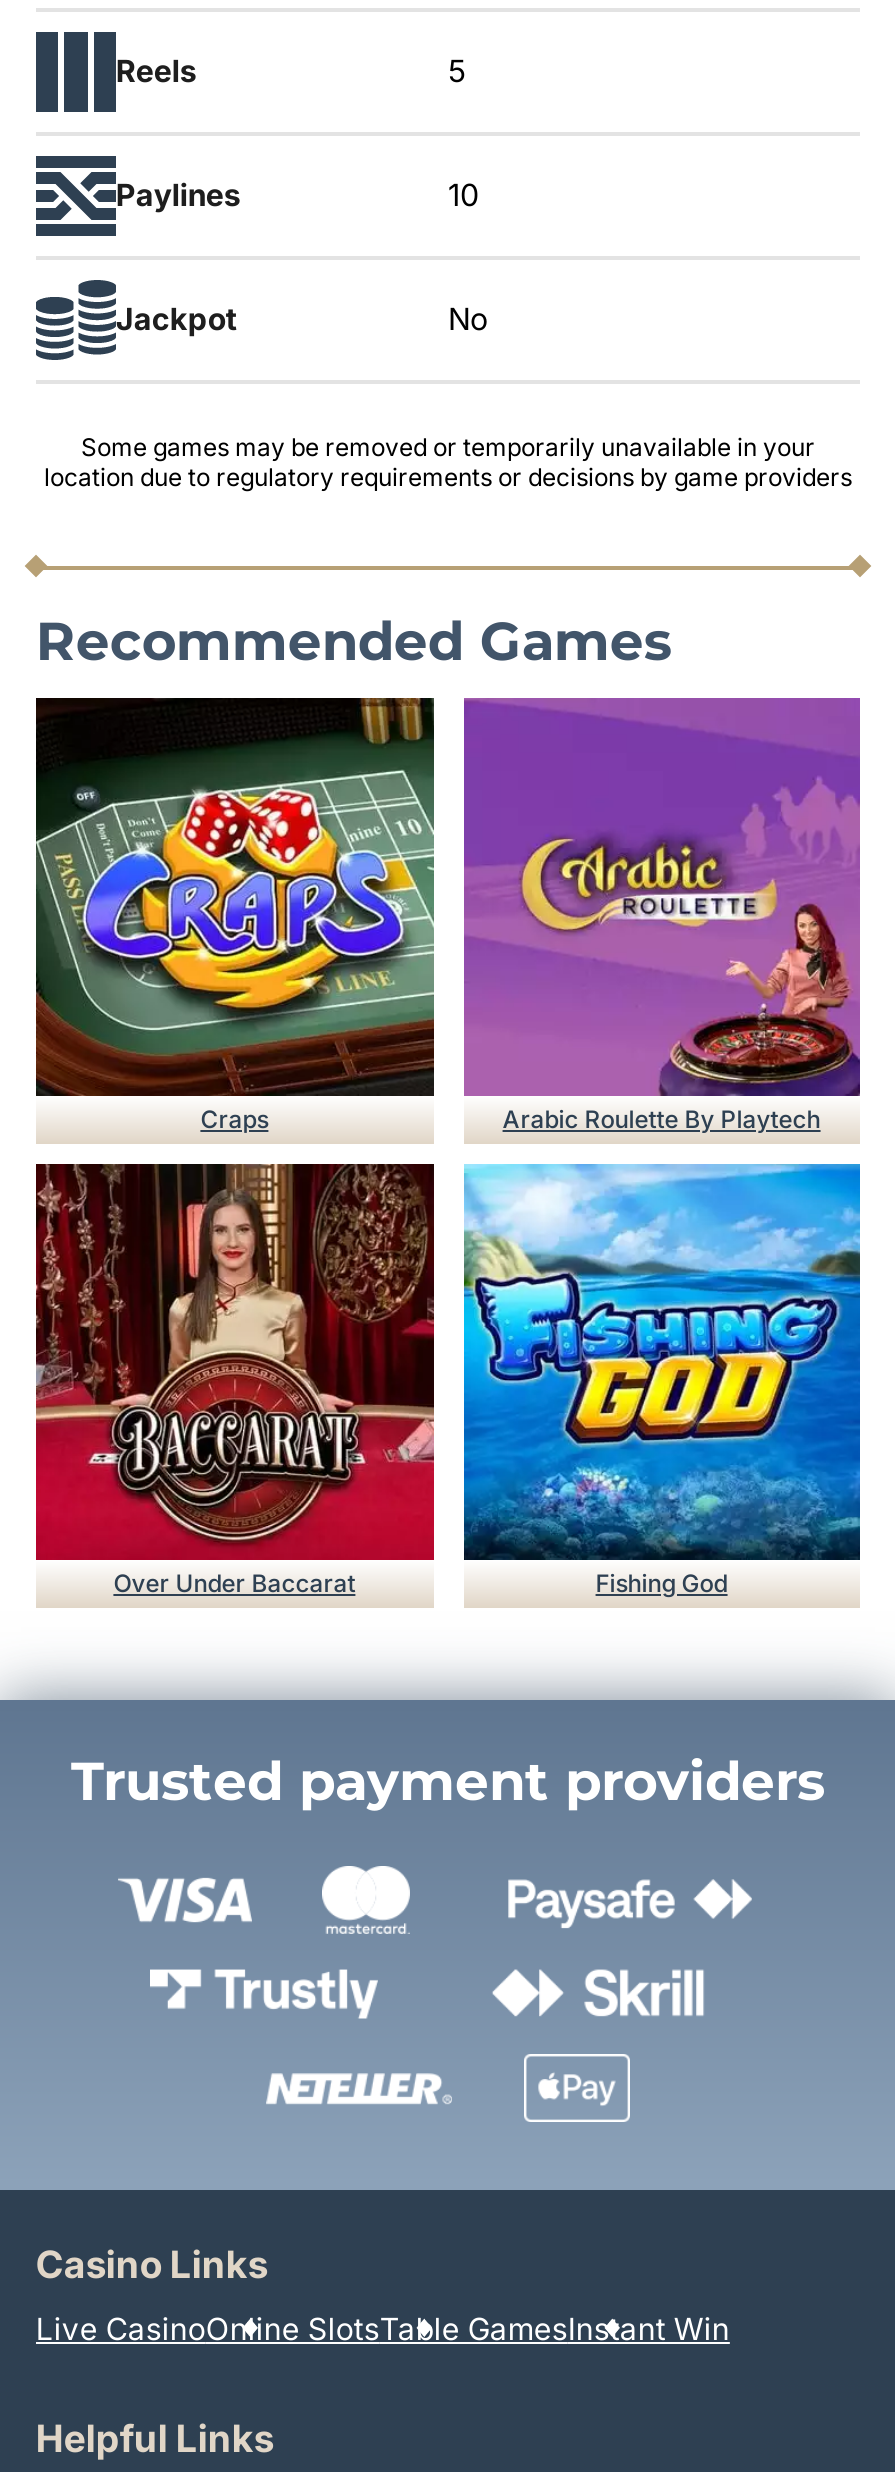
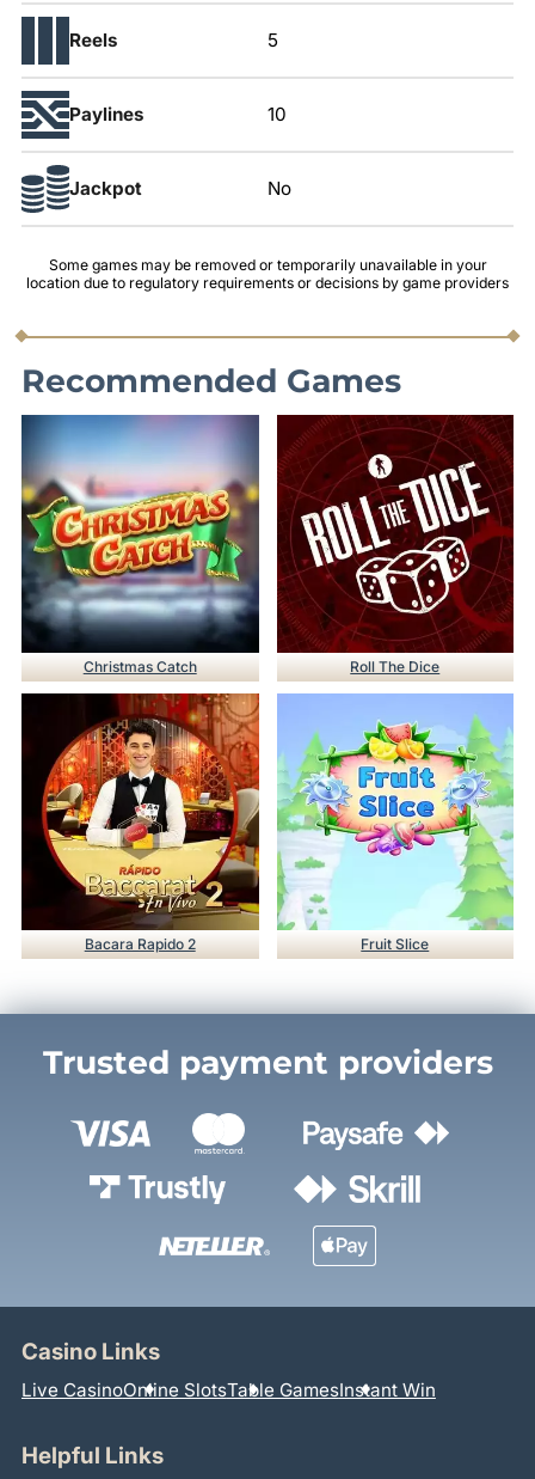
- [image]
- Craps
- Arabic Roulette By Playtech
+ [image]
+ Christmas Catch
+ Roll The Dice

- [image]
+ [image]

- [image]
- Over Under Baccarat
- Fishing God
+ [image]
+ Bacara Rapido 2
+ Fruit Slice

- [image]
+ [image]
